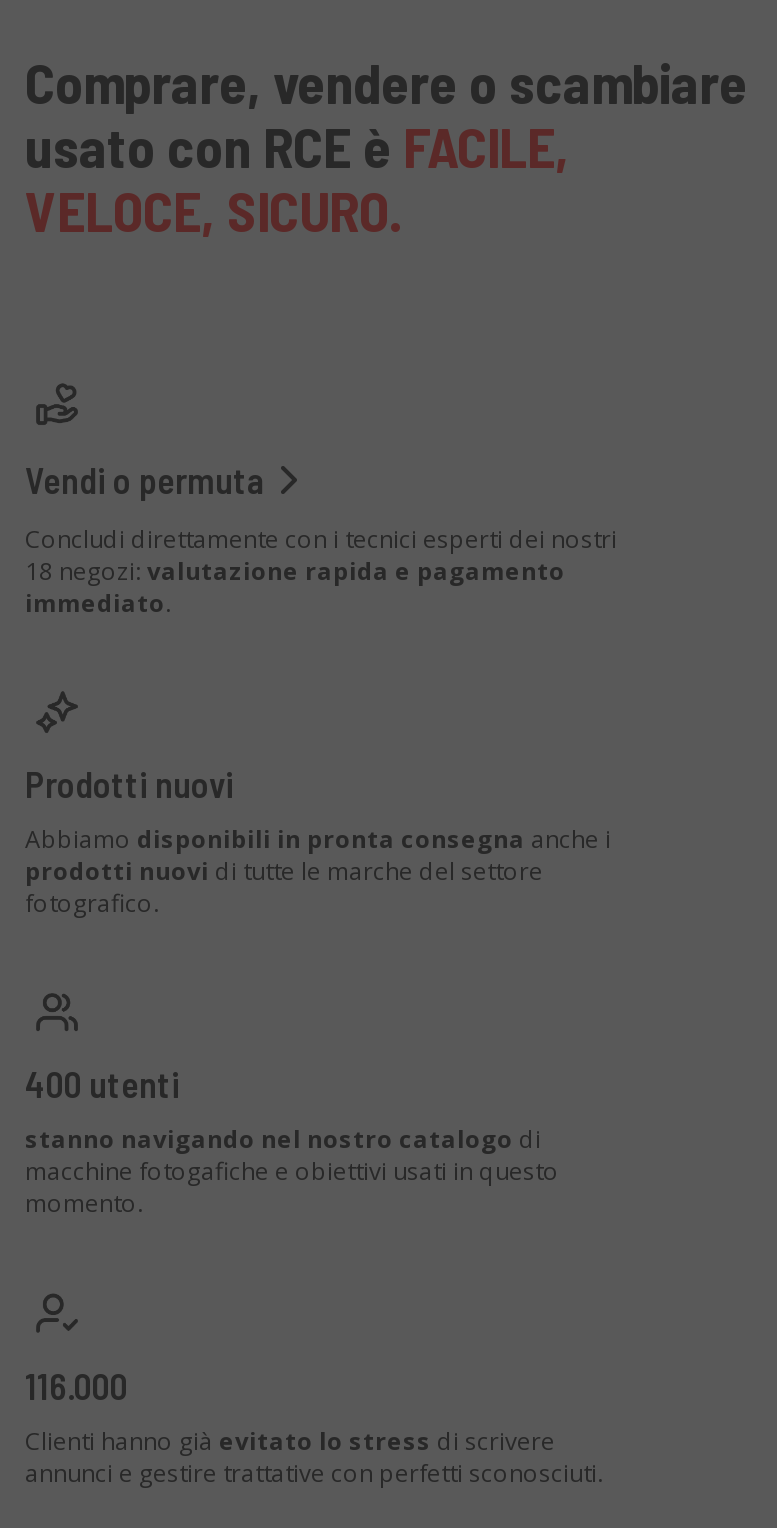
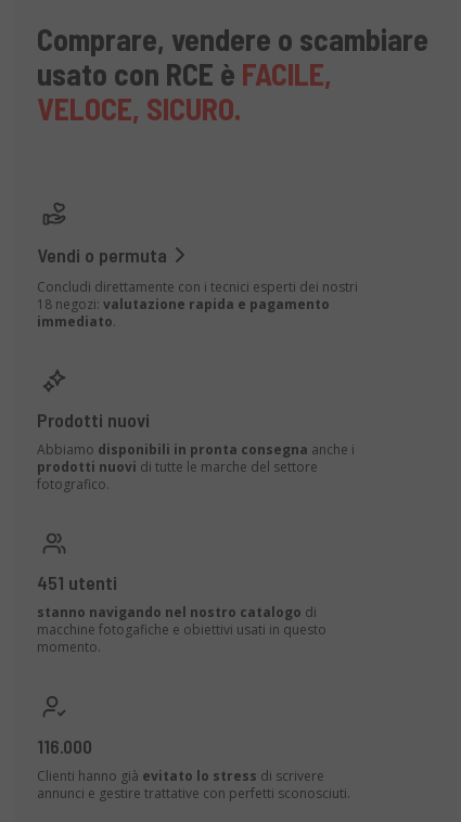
- 400 utenti
+ 451 utenti
